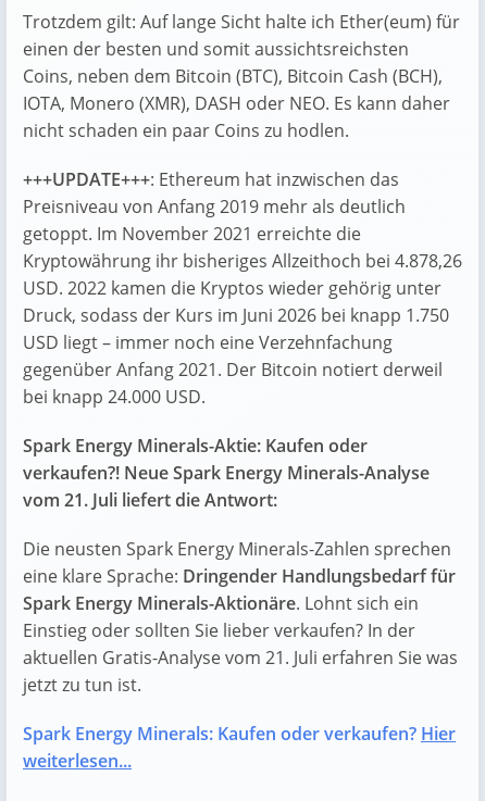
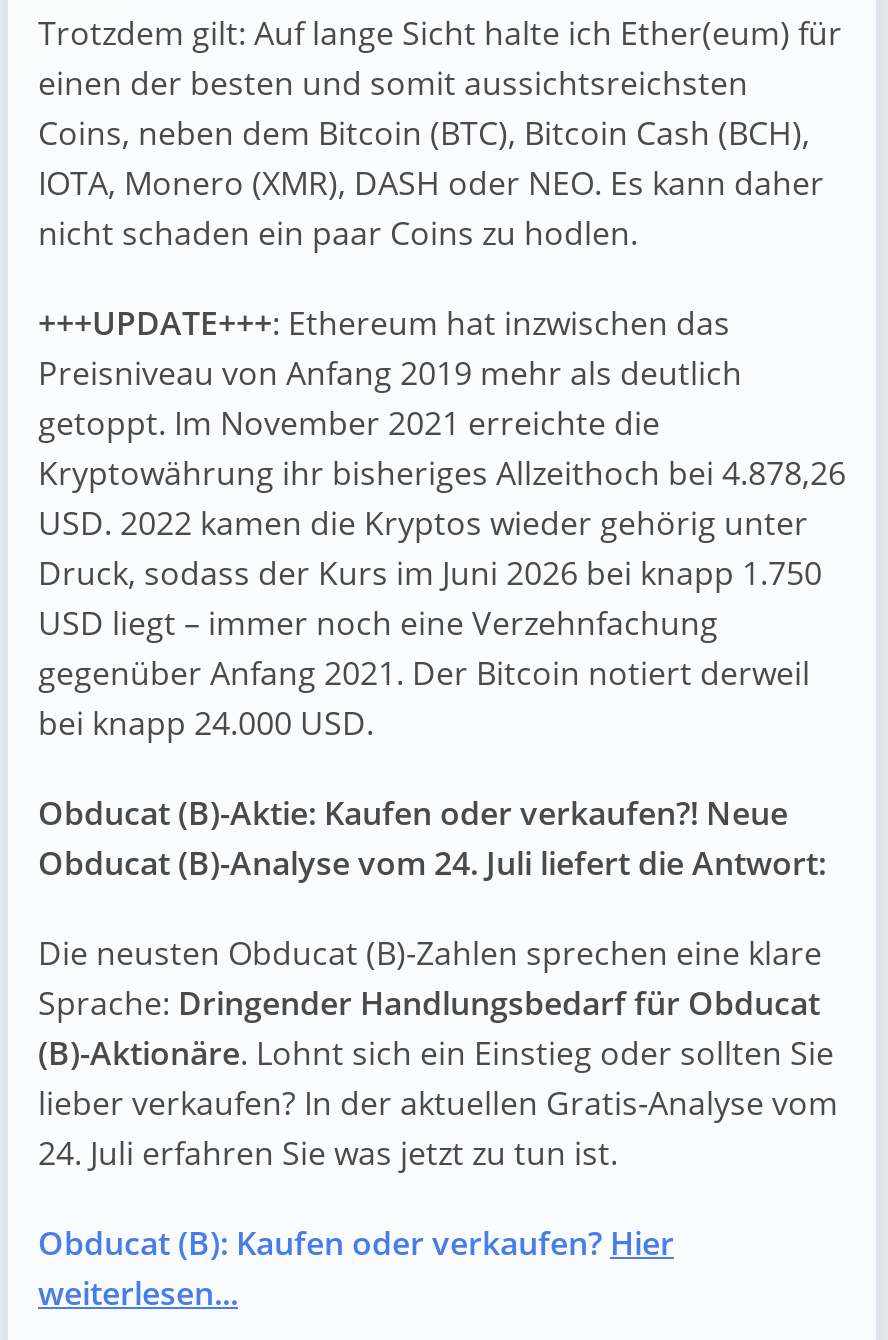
- Spark Energy Minerals-Aktie: Kaufen oder
- verkaufen?! Neue Spark Energy Minerals-Analyse
- vom 21. Juli liefert die Antwort:
+ Obducat (B)-Aktie: Kaufen oder verkaufen?! Neue
+ Obducat (B)-Analyse vom 24. Juli liefert die Antwort:

- Die neusten Spark Energy Minerals-Zahlen sprechen
- eine klare Sprache: Dringender Handlungsbedarf für
- Spark Energy Minerals-Aktionäre. Lohnt sich ein
- Einstieg oder sollten Sie lieber verkaufen? In der
- aktuellen Gratis-Analyse vom 21. Juli erfahren Sie was
- jetzt zu tun ist.
+ Die neusten Obducat (B)-Zahlen sprechen eine klare
+ Sprache: Dringender Handlungsbedarf für Obducat
+ (B)-Aktionäre. Lohnt sich ein Einstieg oder sollten Sie
+ lieber verkaufen? In der aktuellen Gratis-Analyse vom
+ 24. Juli erfahren Sie was jetzt zu tun ist.

- Spark Energy Minerals: Kaufen oder verkaufen? Hier
+ Obducat (B): Kaufen oder verkaufen? Hier
